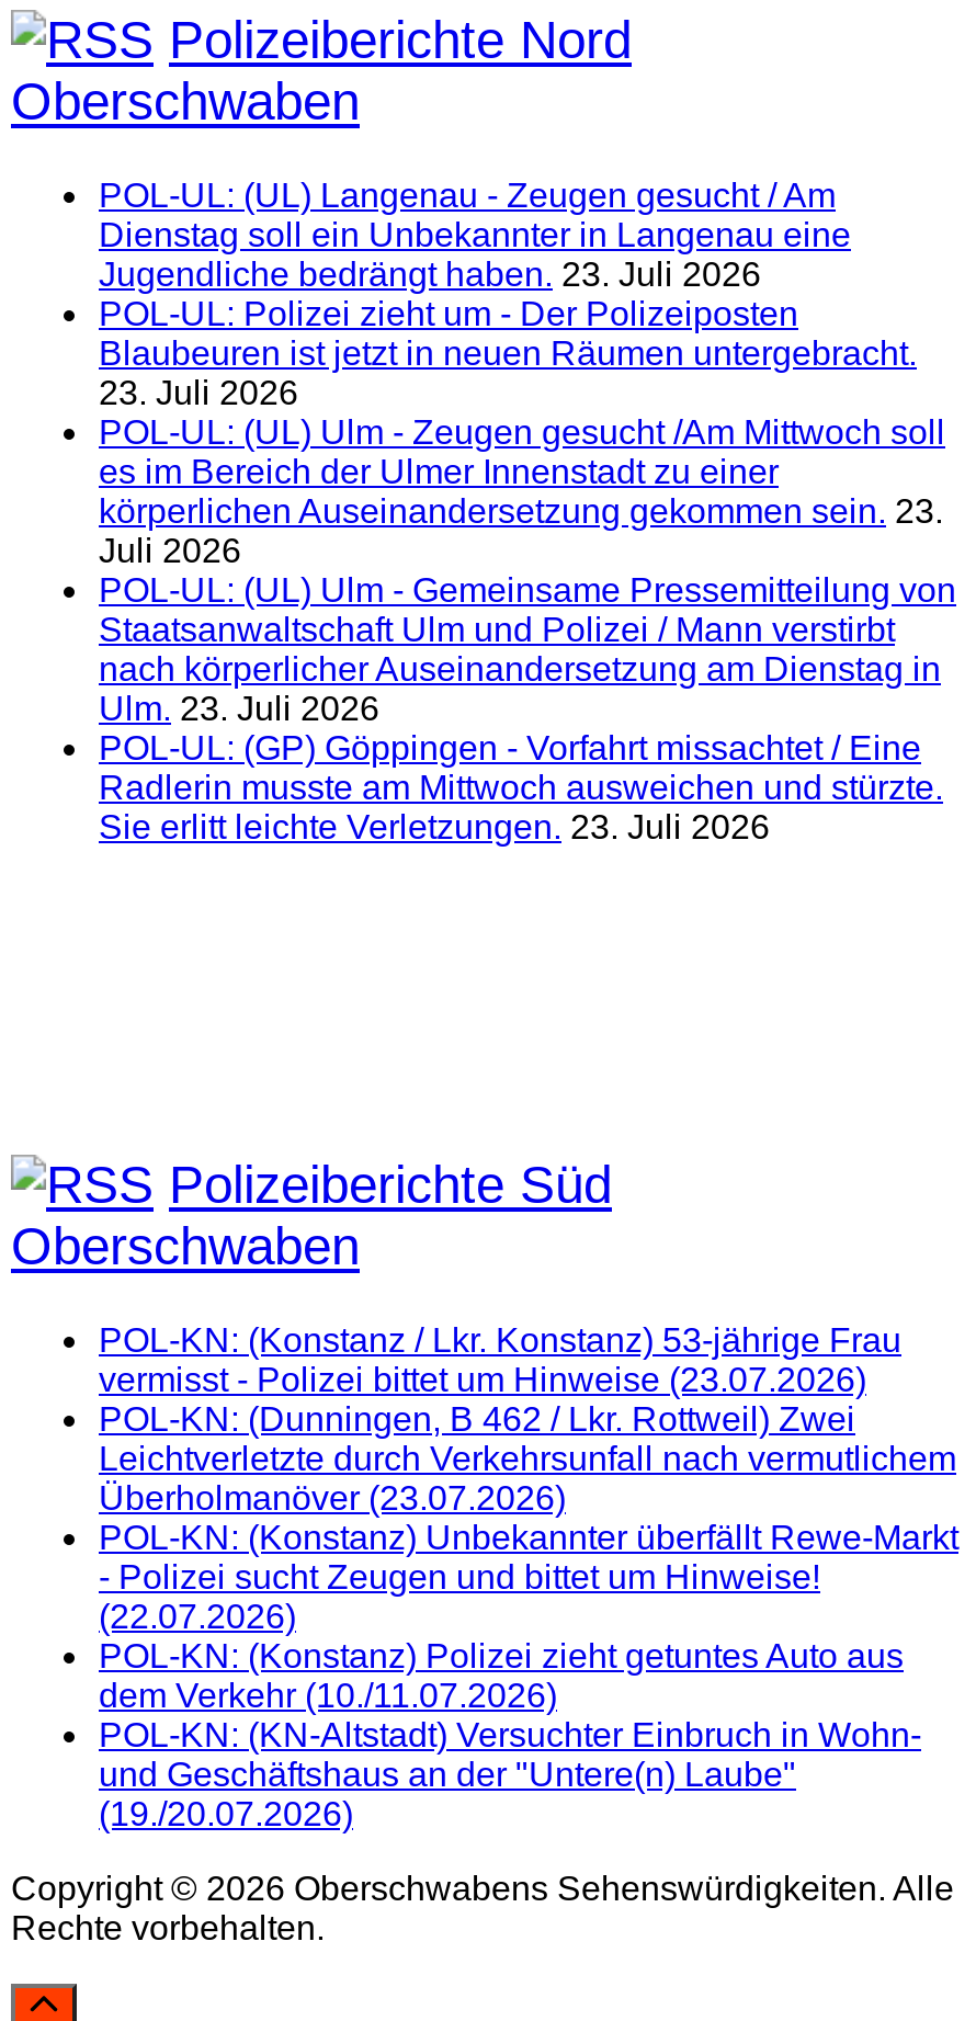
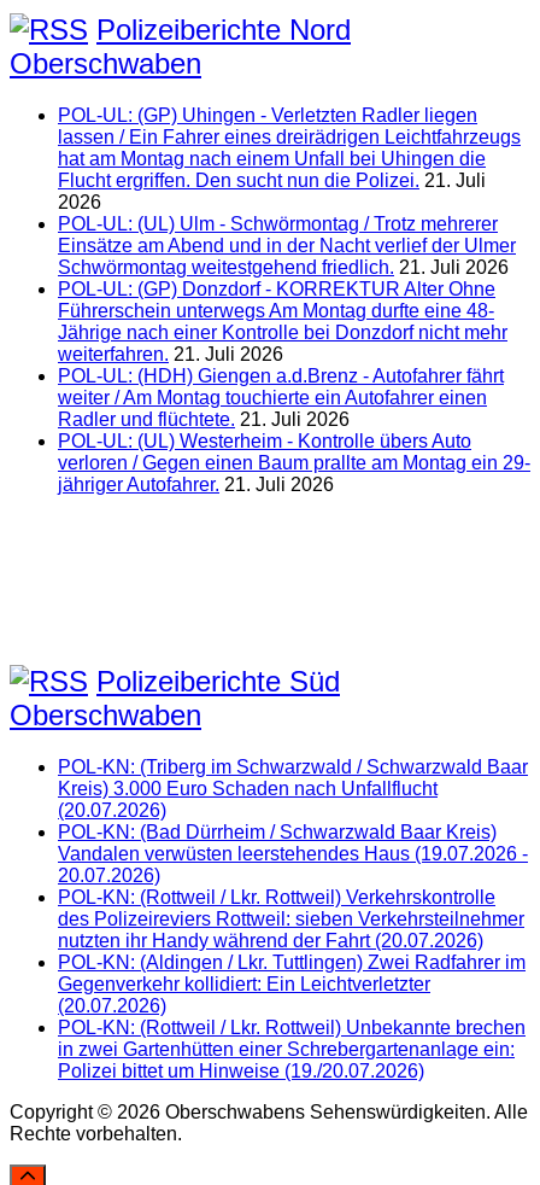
- POL-UL: (UL) Langenau - Zeugen gesucht / Am
- Dienstag soll ein Unbekannter in Langenau eine
- Jugendliche bedrängt haben. 23. Juli 2026
- POL-UL: Polizei zieht um - Der Polizeiposten
- Blaubeuren ist jetzt in neuen Räumen untergebracht.
- 23. Juli 2026
- POL-UL: (UL) Ulm - Zeugen gesucht /Am Mittwoch soll
- es im Bereich der Ulmer Innenstadt zu einer
- körperlichen Auseinandersetzung gekommen sein. 23.
- Juli 2026
- POL-UL: (UL) Ulm - Gemeinsame Pressemitteilung von
- Staatsanwaltschaft Ulm und Polizei / Mann verstirbt
- nach körperlicher Auseinandersetzung am Dienstag in
- Ulm. 23. Juli 2026
- POL-UL: (GP) Göppingen - Vorfahrt missachtet / Eine
- Radlerin musste am Mittwoch ausweichen und stürzte.
- Sie erlitt leichte Verletzungen. 23. Juli 2026
+ POL-UL: (GP) Uhingen - Verletzten Radler liegen
+ lassen / Ein Fahrer eines dreirädrigen Leichtfahrzeugs
+ hat am Montag nach einem Unfall bei Uhingen die
+ Flucht ergriffen. Den sucht nun die Polizei. 21. Juli
+ 2026
+ POL-UL: (UL) Ulm - Schwörmontag / Trotz mehrerer
+ Einsätze am Abend und in der Nacht verlief der Ulmer
+ Schwörmontag weitestgehend friedlich. 21. Juli 2026
+ POL-UL: (GP) Donzdorf - KORREKTUR Alter Ohne
+ Führerschein unterwegs Am Montag durfte eine 48-
+ Jährige nach einer Kontrolle bei Donzdorf nicht mehr
+ weiterfahren. 21. Juli 2026
+ POL-UL: (HDH) Giengen a.d.Brenz - Autofahrer fährt
+ weiter / Am Montag touchierte ein Autofahrer einen
+ Radler und flüchtete. 21. Juli 2026
+ POL-UL: (UL) Westerheim - Kontrolle übers Auto
+ verloren / Gegen einen Baum prallte am Montag ein 29-
+ jähriger Autofahrer. 21. Juli 2026

- POL-KN: (Konstanz / Lkr. Konstanz) 53-jährige Frau
- vermisst - Polizei bittet um Hinweise (23.07.2026)
- POL-KN: (Dunningen, B 462 / Lkr. Rottweil) Zwei
- Leichtverletzte durch Verkehrsunfall nach vermutlichem
- Überholmanöver (23.07.2026)
- POL-KN: (Konstanz) Unbekannter überfällt Rewe-Markt
- - Polizei sucht Zeugen und bittet um Hinweise!
- (22.07.2026)
- POL-KN: (Konstanz) Polizei zieht getuntes Auto aus
- dem Verkehr (10./11.07.2026)
- POL-KN: (KN-Altstadt) Versuchter Einbruch in Wohn-
- und Geschäftshaus an der "Untere(n) Laube"
- (19./20.07.2026)
+ POL-KN: (Triberg im Schwarzwald / Schwarzwald Baar
+ Kreis) 3.000 Euro Schaden nach Unfallflucht
+ (20.07.2026)
+ POL-KN: (Bad Dürrheim / Schwarzwald Baar Kreis)
+ Vandalen verwüsten leerstehendes Haus (19.07.2026 -
+ 20.07.2026)
+ POL-KN: (Rottweil / Lkr. Rottweil) Verkehrskontrolle
+ des Polizeireviers Rottweil: sieben Verkehrsteilnehmer
+ nutzten ihr Handy während der Fahrt (20.07.2026)
+ POL-KN: (Aldingen / Lkr. Tuttlingen) Zwei Radfahrer im
+ Gegenverkehr kollidiert: Ein Leichtverletzter
+ (20.07.2026)
+ POL-KN: (Rottweil / Lkr. Rottweil) Unbekannte brechen
+ in zwei Gartenhütten einer Schrebergartenanlage ein:
+ Polizei bittet um Hinweise (19./20.07.2026)
